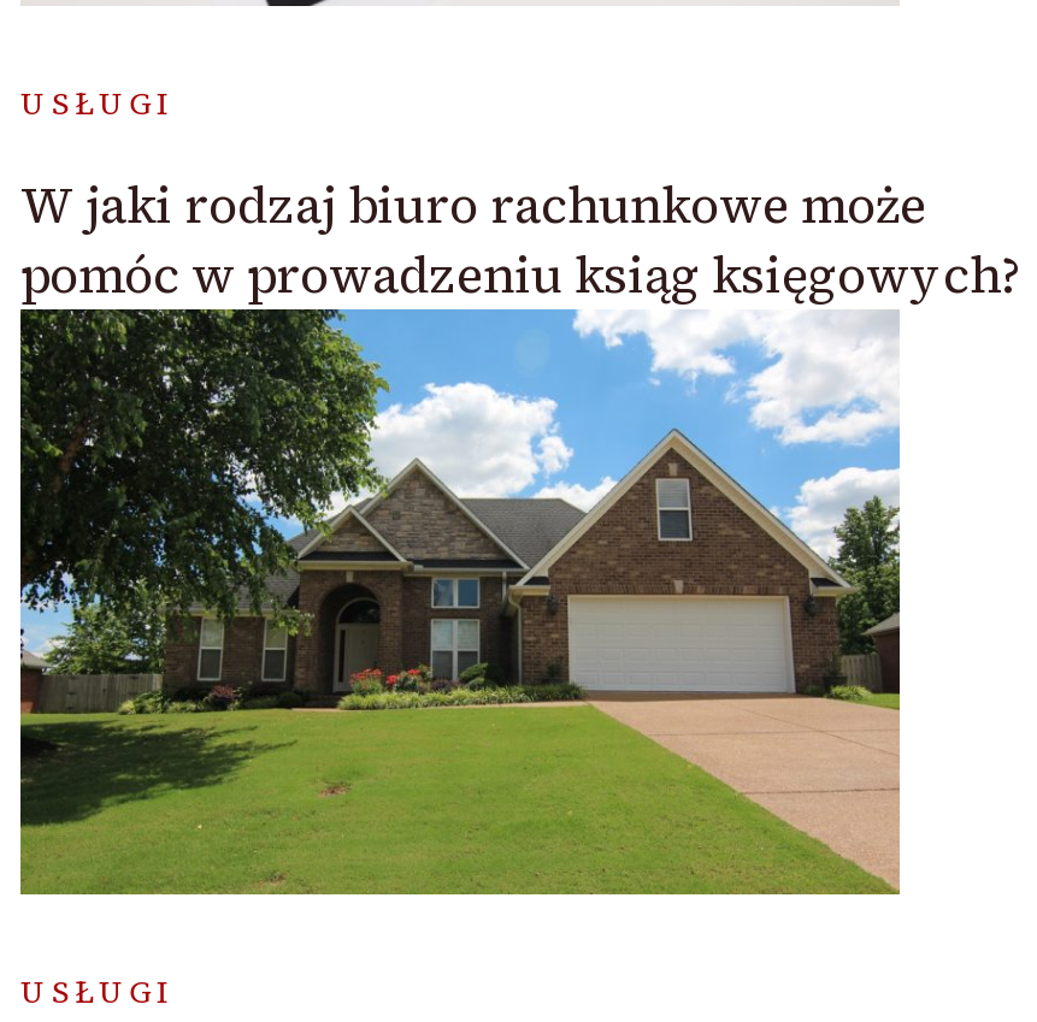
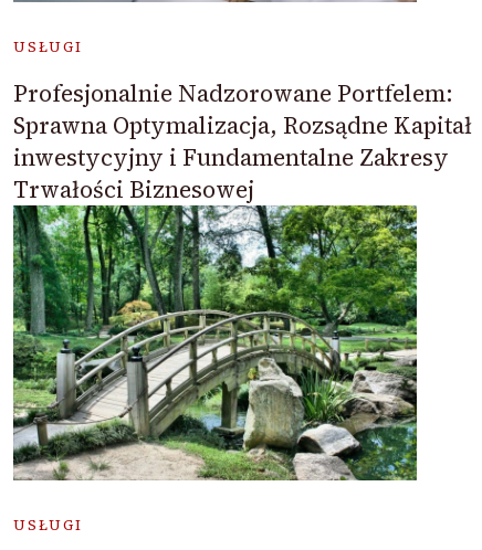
- W jaki rodzaj biuro rachunkowe może
- pomóc w prowadzeniu ksiąg księgowych?
+ Profesjonalnie Nadzorowane Portfelem:
+ Sprawna Optymalizacja, Rozsądne Kapitał
+ inwestycyjny i Fundamentalne Zakresy
+ Trwałości Biznesowej

- [image]
+ [image]
